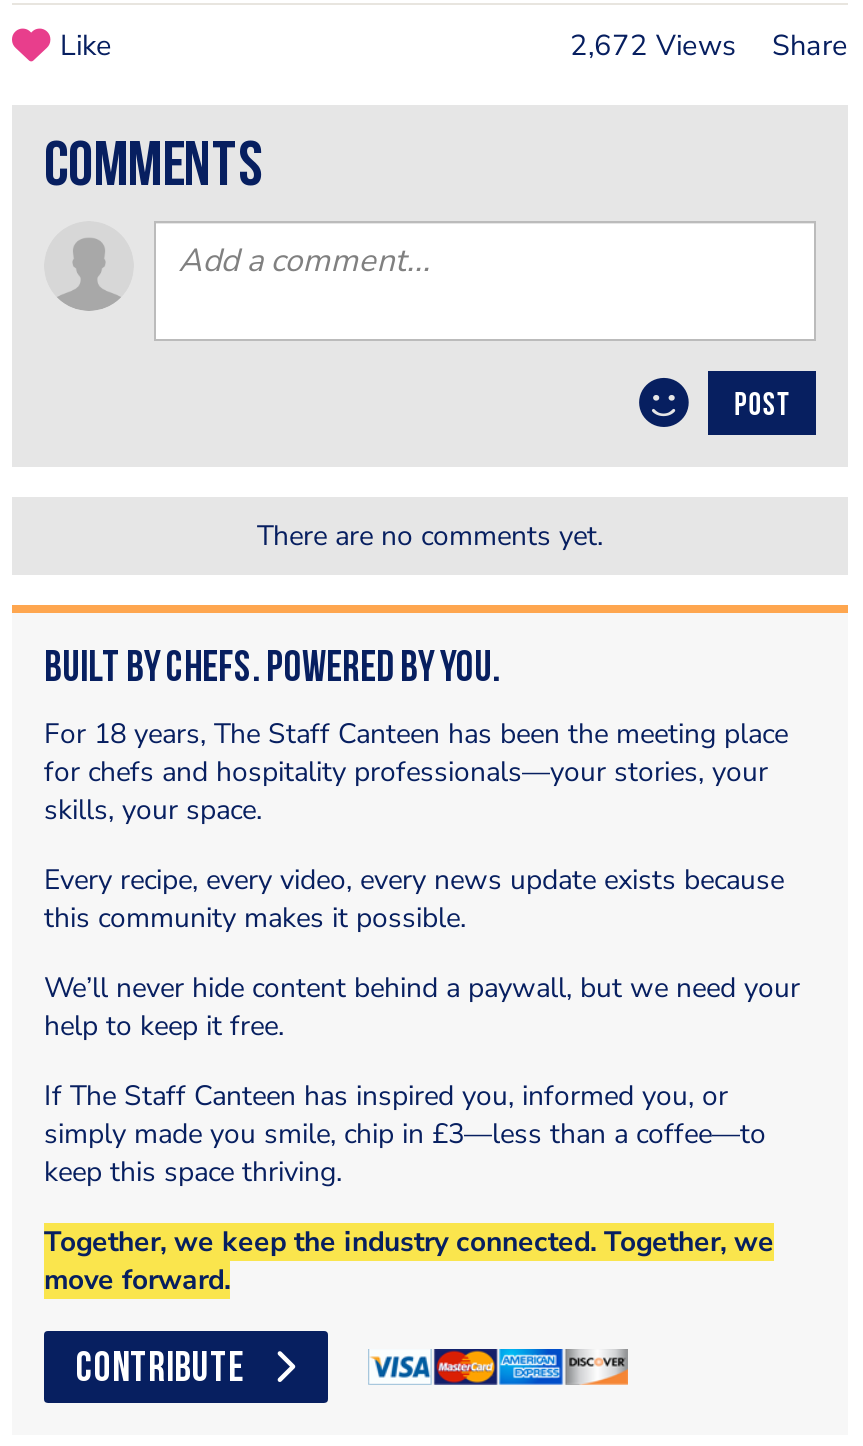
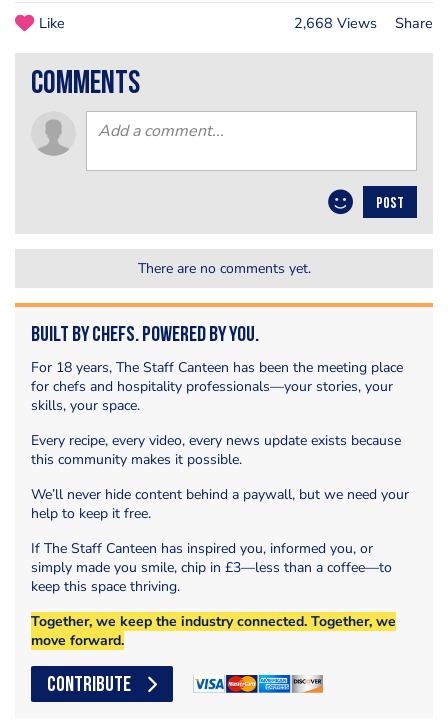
- 2,672 Views Share
+ 2,668 Views Share
